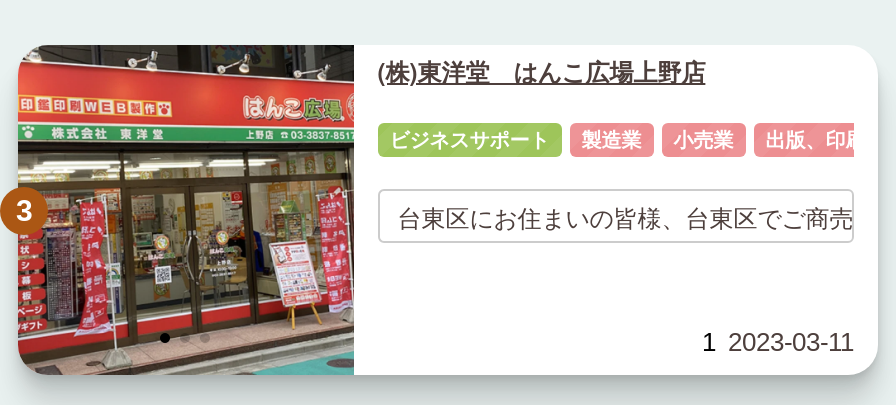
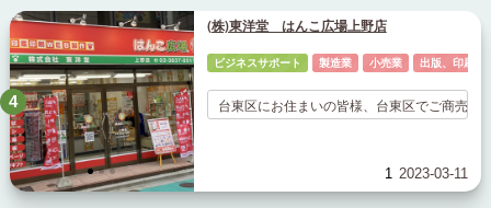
- 3
+ 4
